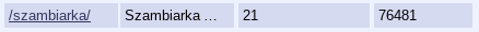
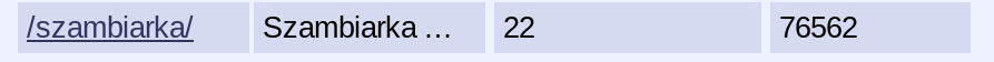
- 21
+ 22

- 76481
+ 76562
